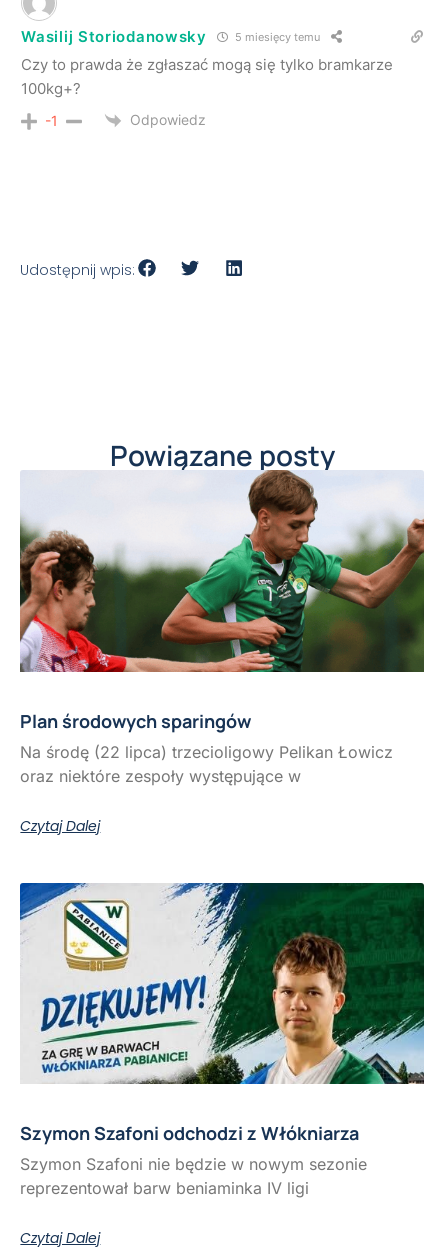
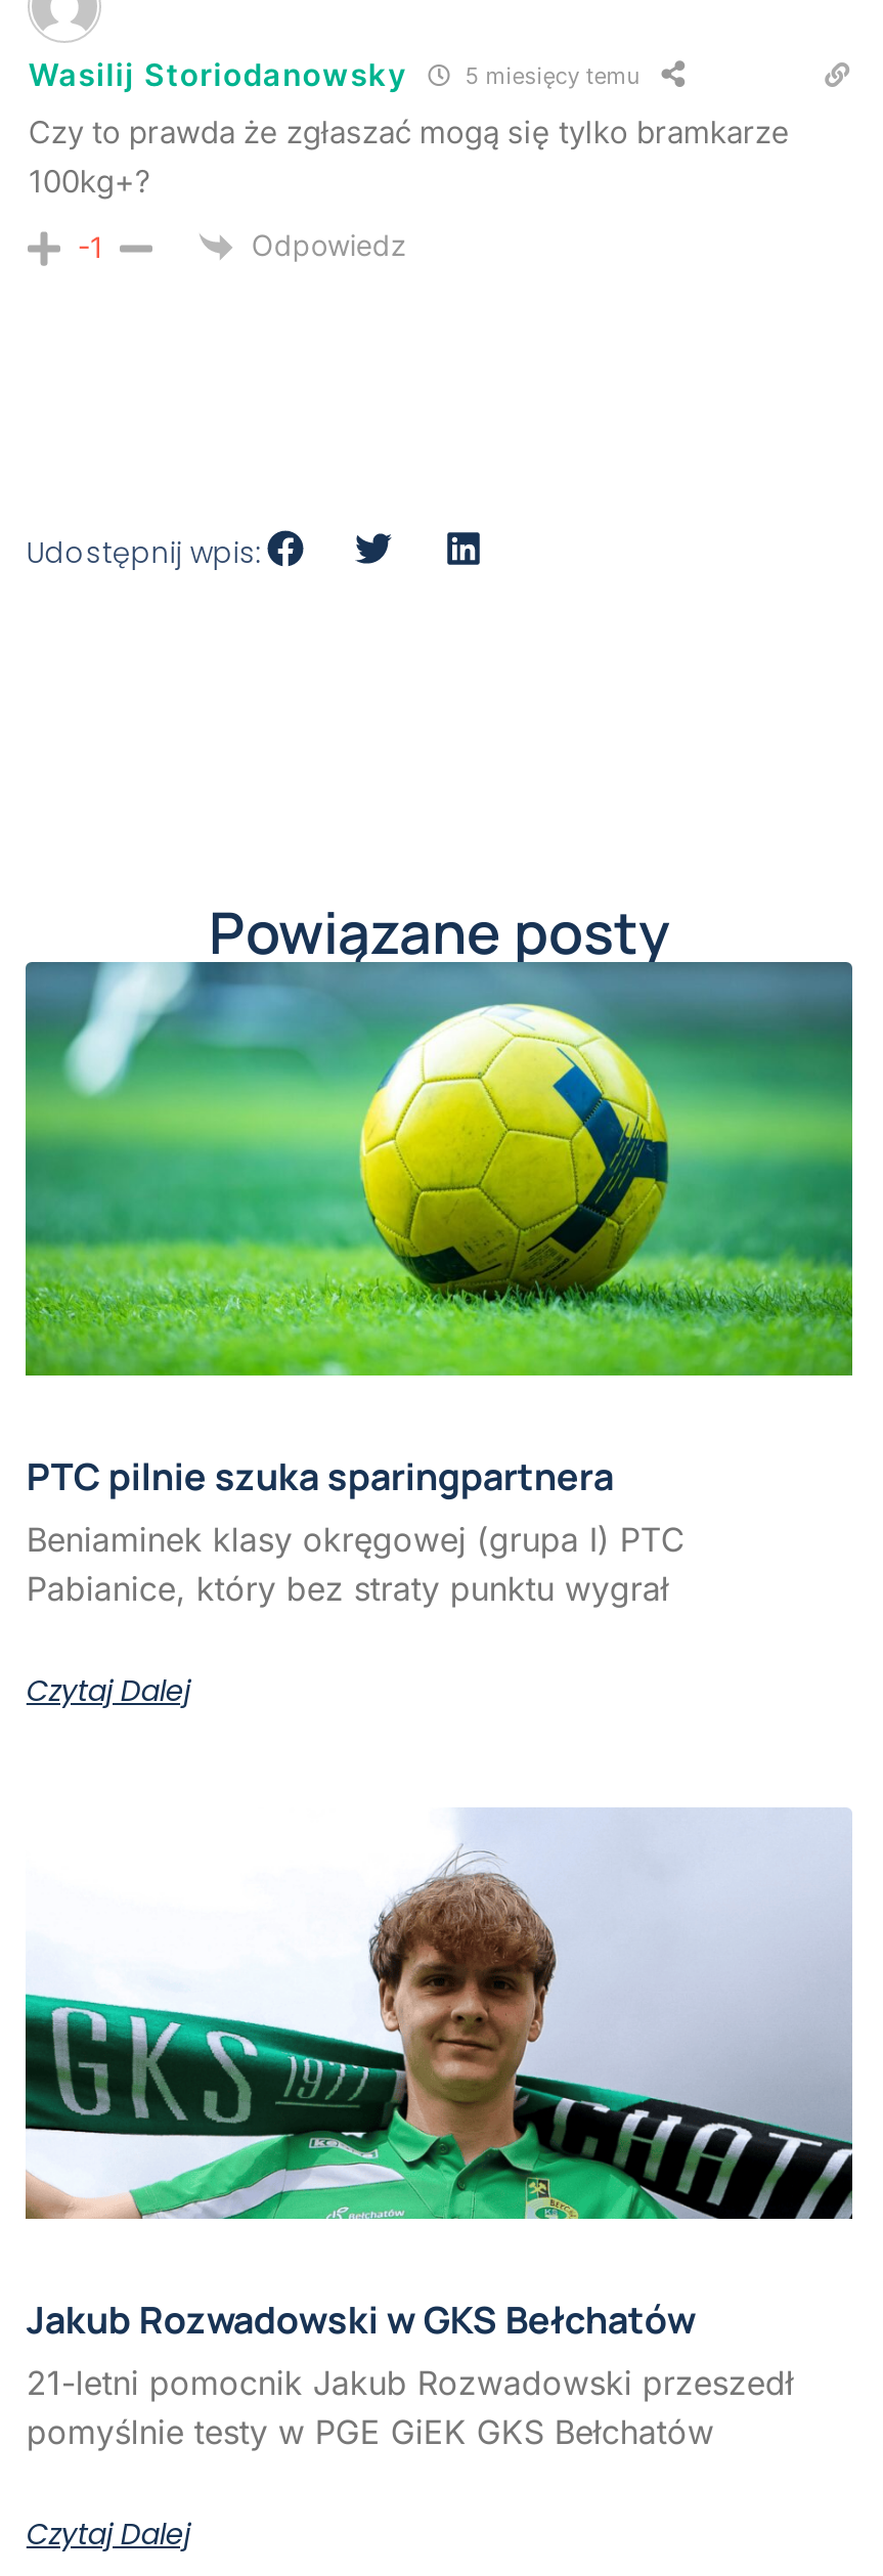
- [image]
- Plan środowych sparingów
- Na środę (22 lipca) trzecioligowy Pelikan Łowicz
- oraz niektóre zespoły występujące w
+ [image]
+ PTC pilnie szuka sparingpartnera
+ Beniaminek klasy okręgowej (grupa I) PTC
+ Pabianice, który bez straty punktu wygrał

- [image]
- Szymon Szafoni odchodzi z Włókniarza
- Szymon Szafoni nie będzie w nowym sezonie
- reprezentował barw beniaminka IV ligi
+ [image]
+ Jakub Rozwadowski w GKS Bełchatów
+ 21-letni pomocnik Jakub Rozwadowski przeszedł
+ pomyślnie testy w PGE GiEK GKS Bełchatów
